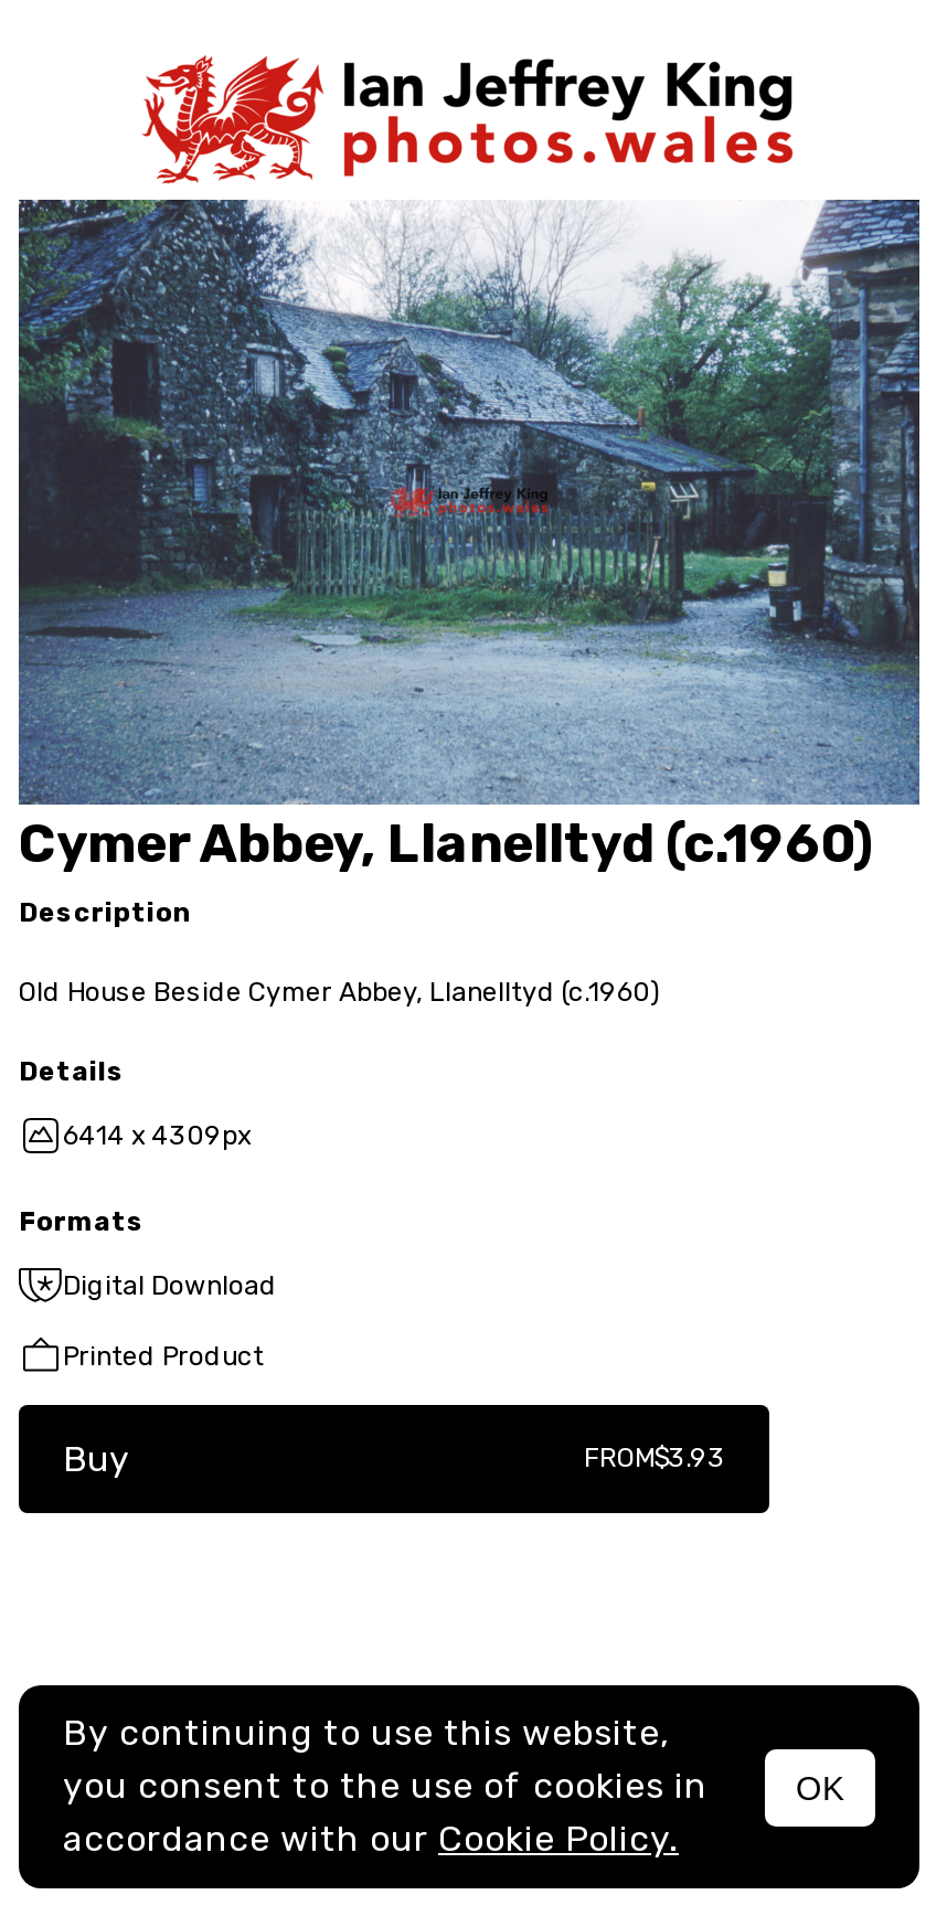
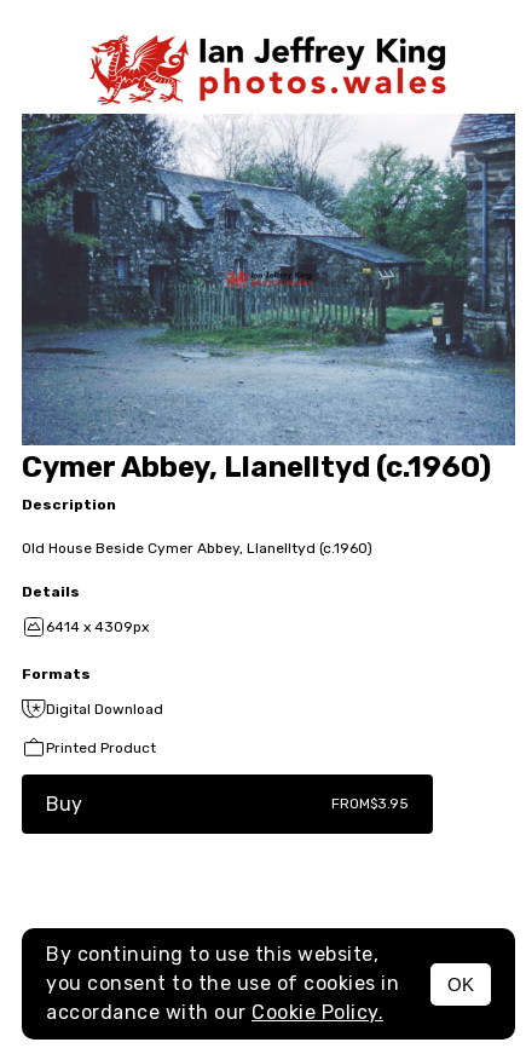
- FROM$3.93
+ FROM$3.95
